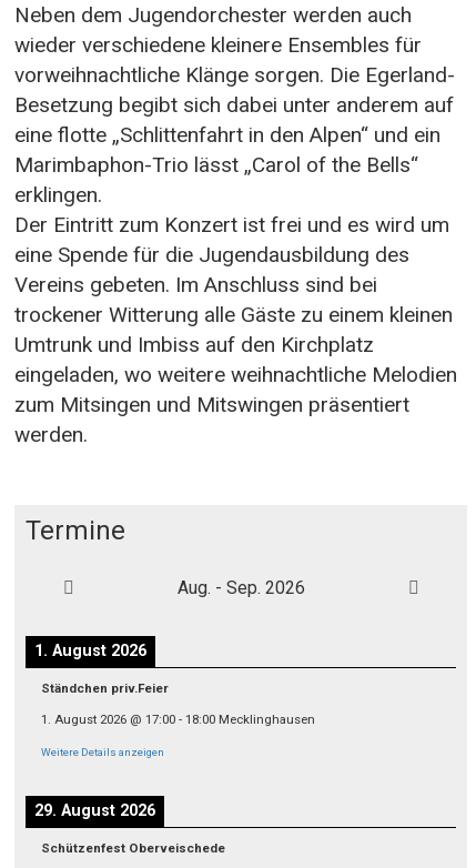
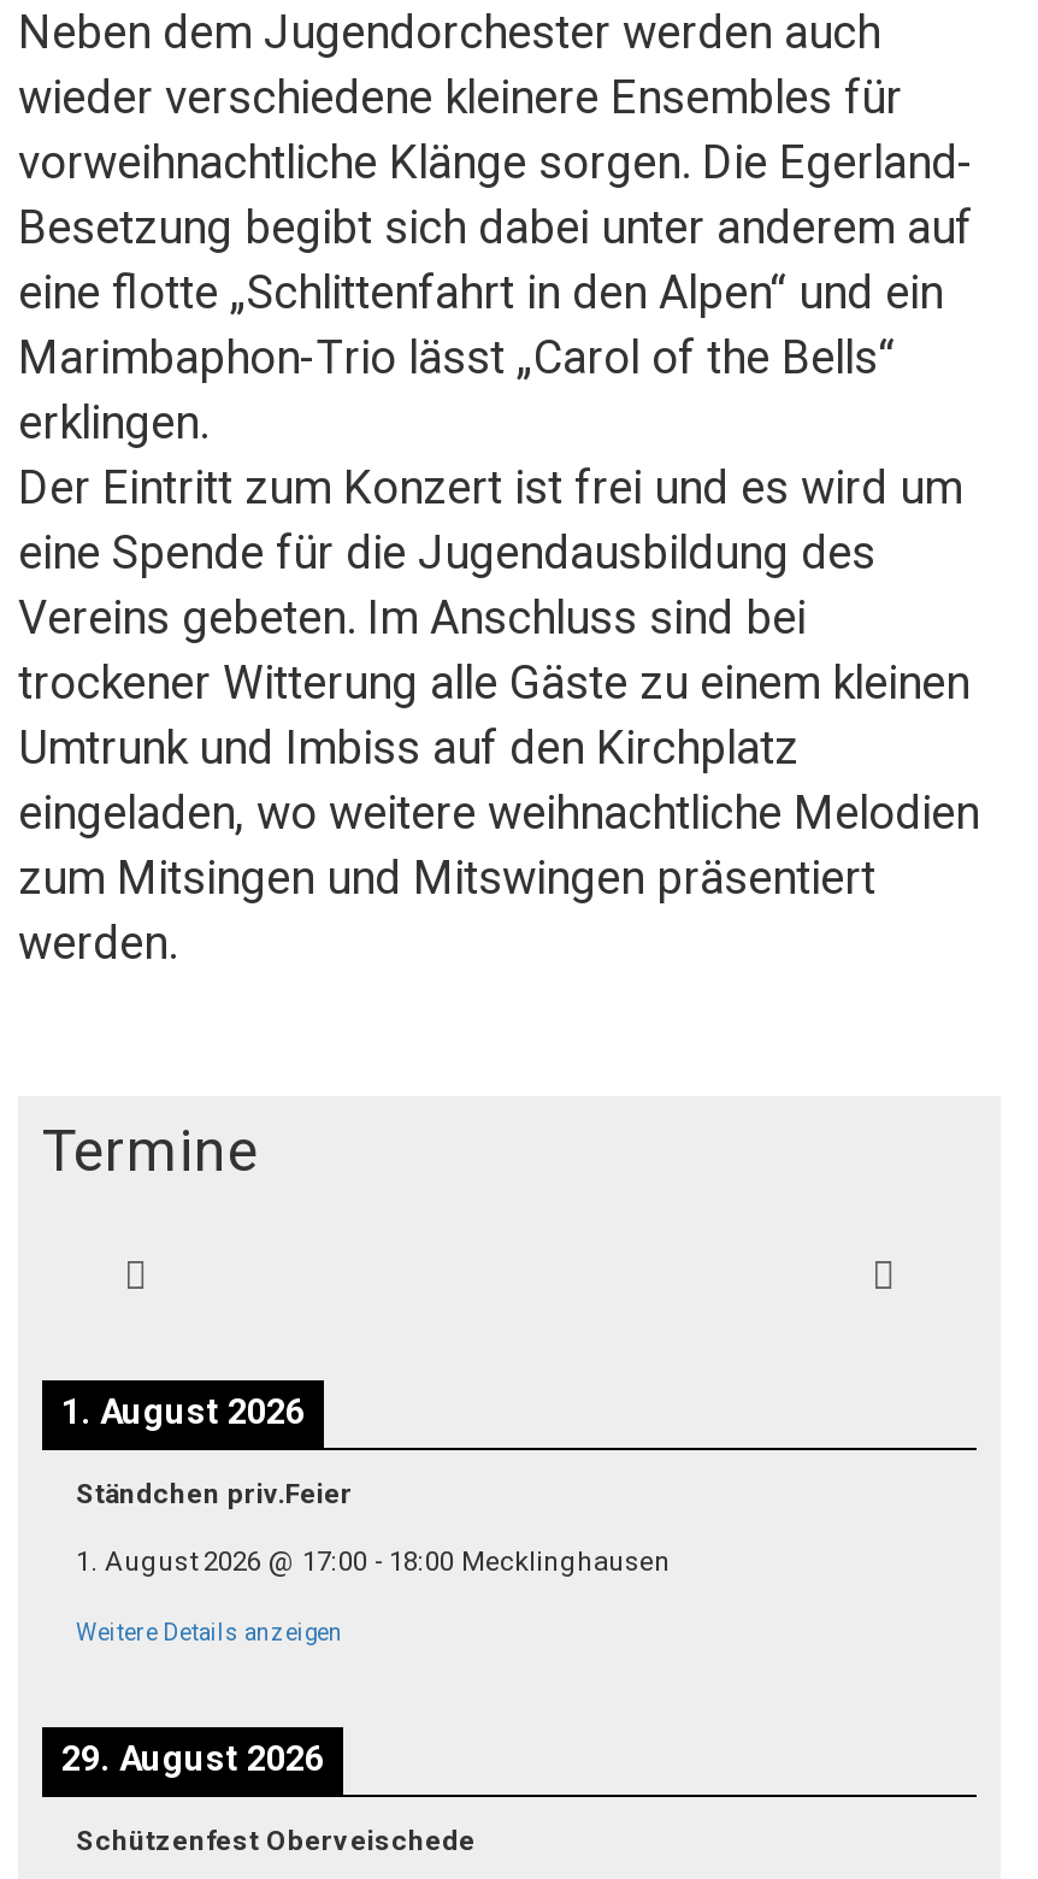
- Aug. - Sep. 2026
